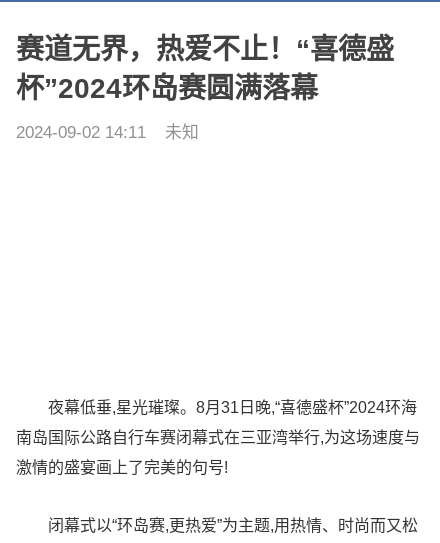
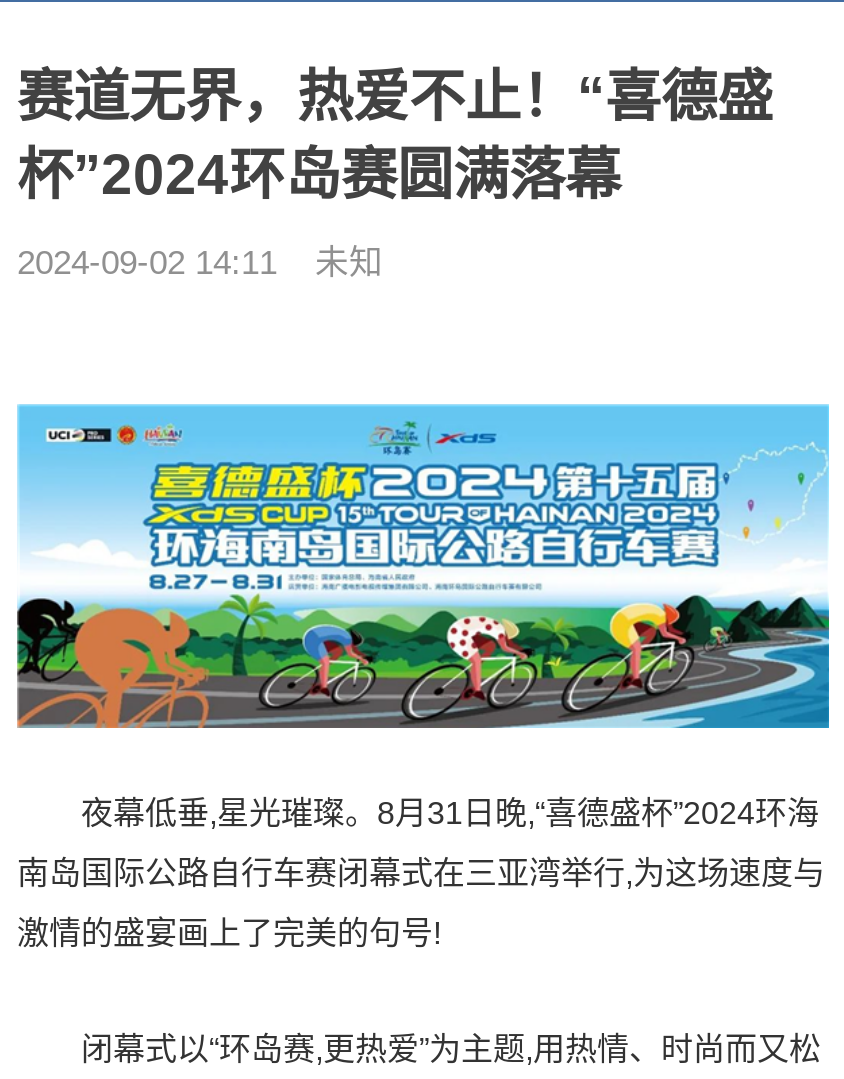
+ [image]
